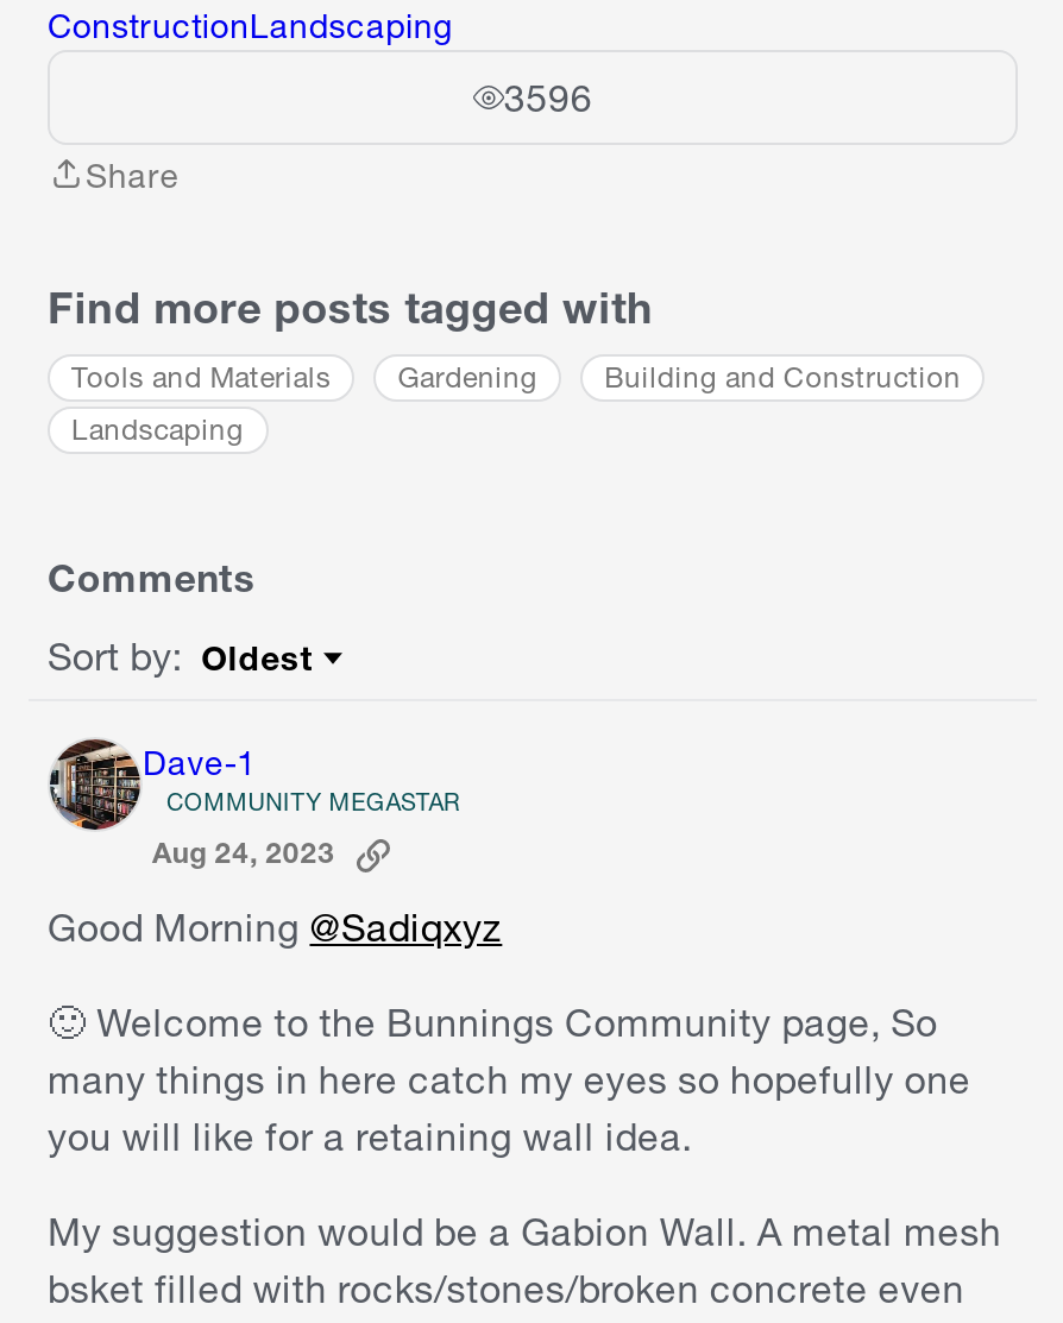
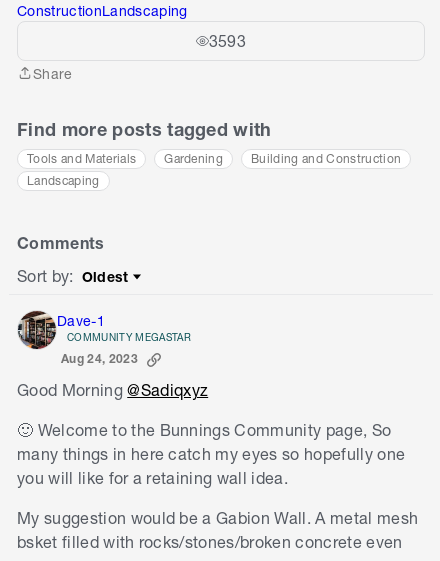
- 3596
+ 3593
